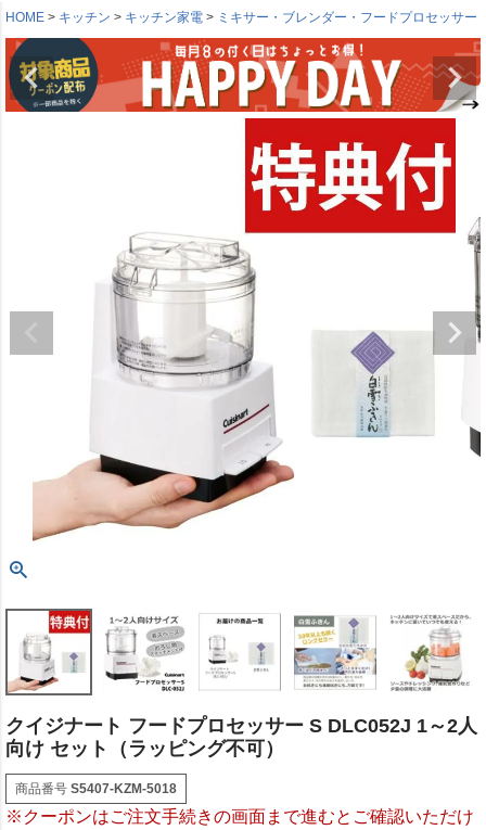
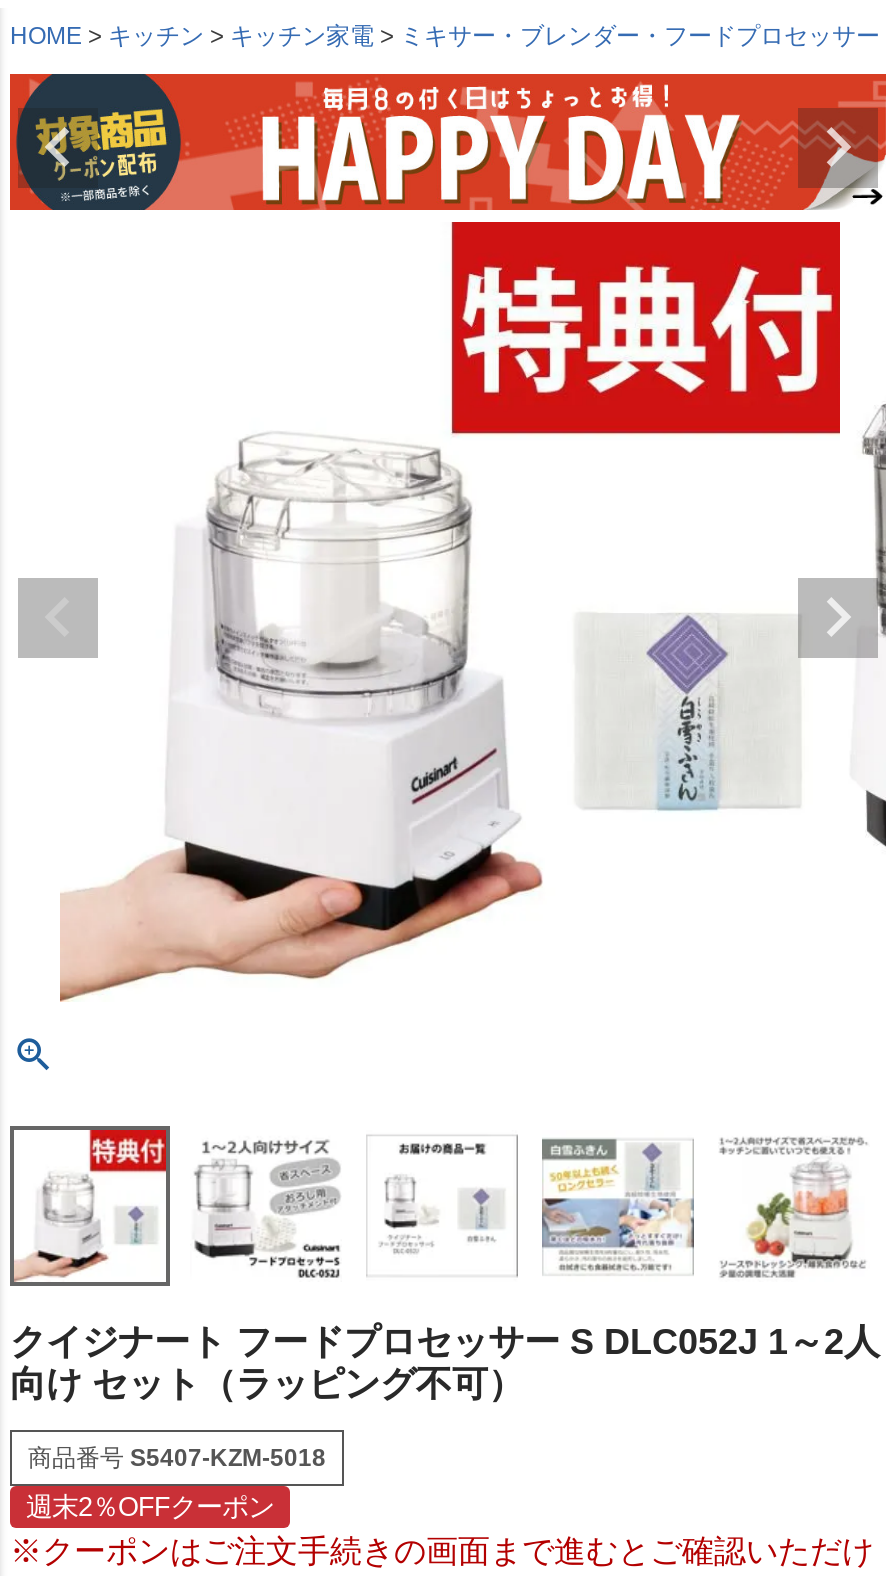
+ 週末2％OFFクーポン
